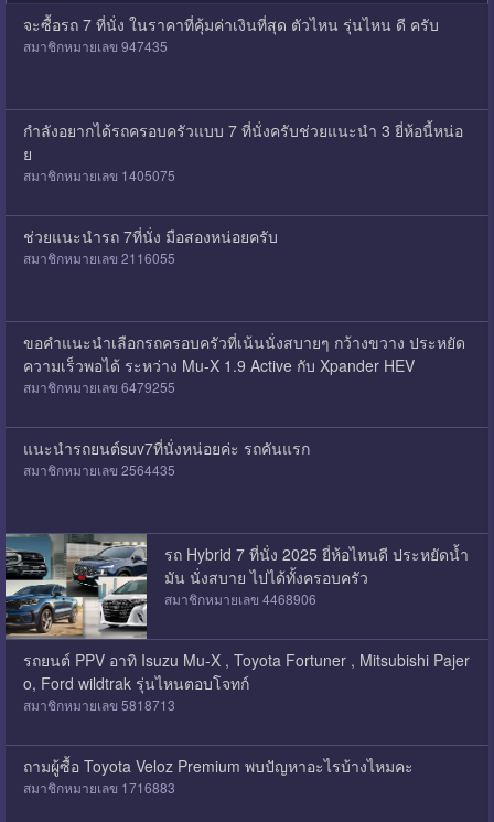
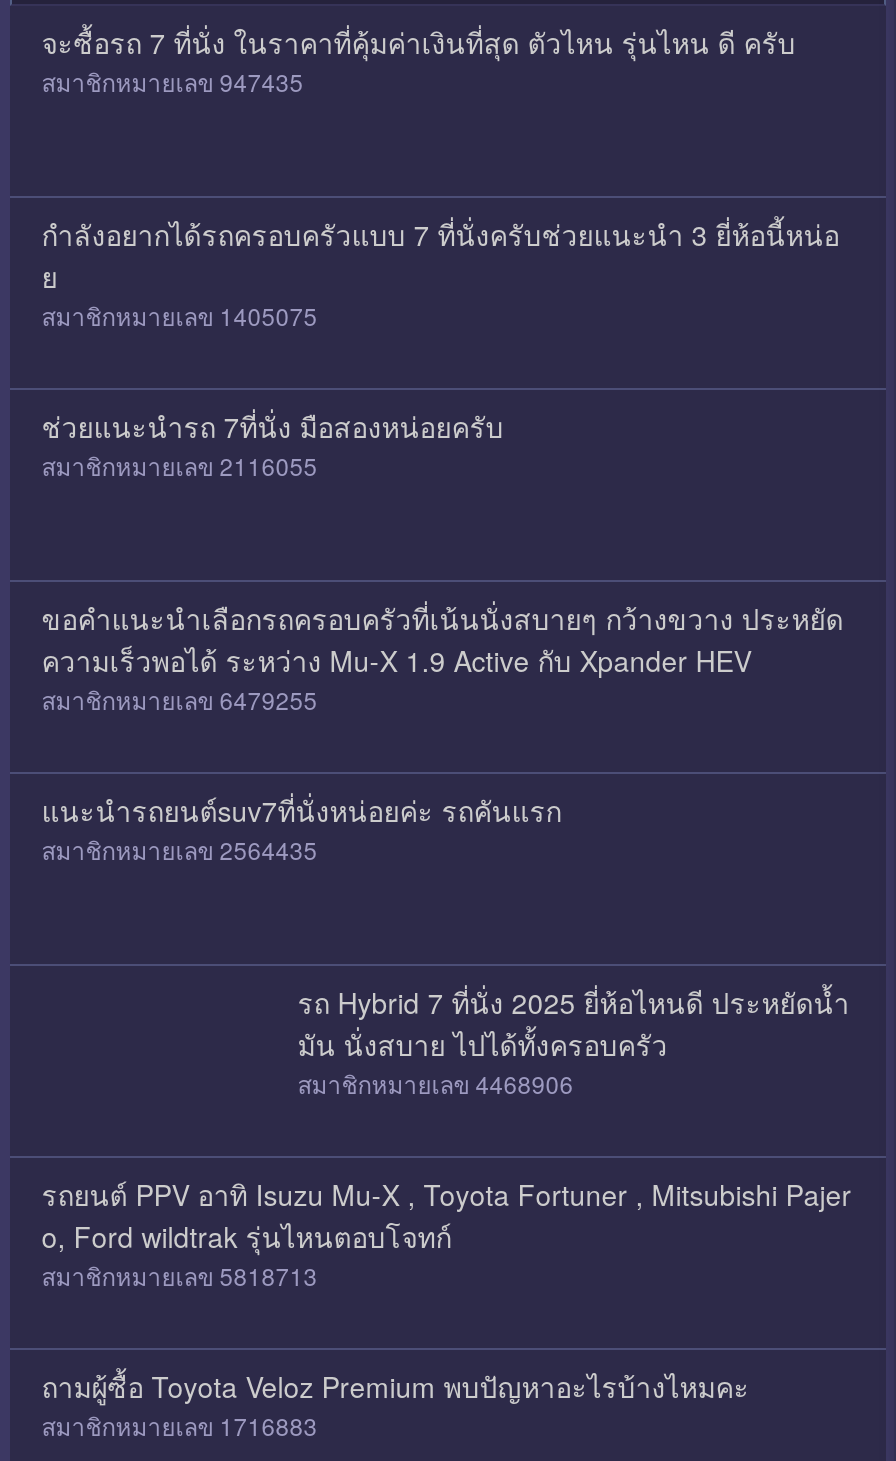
- [image]
